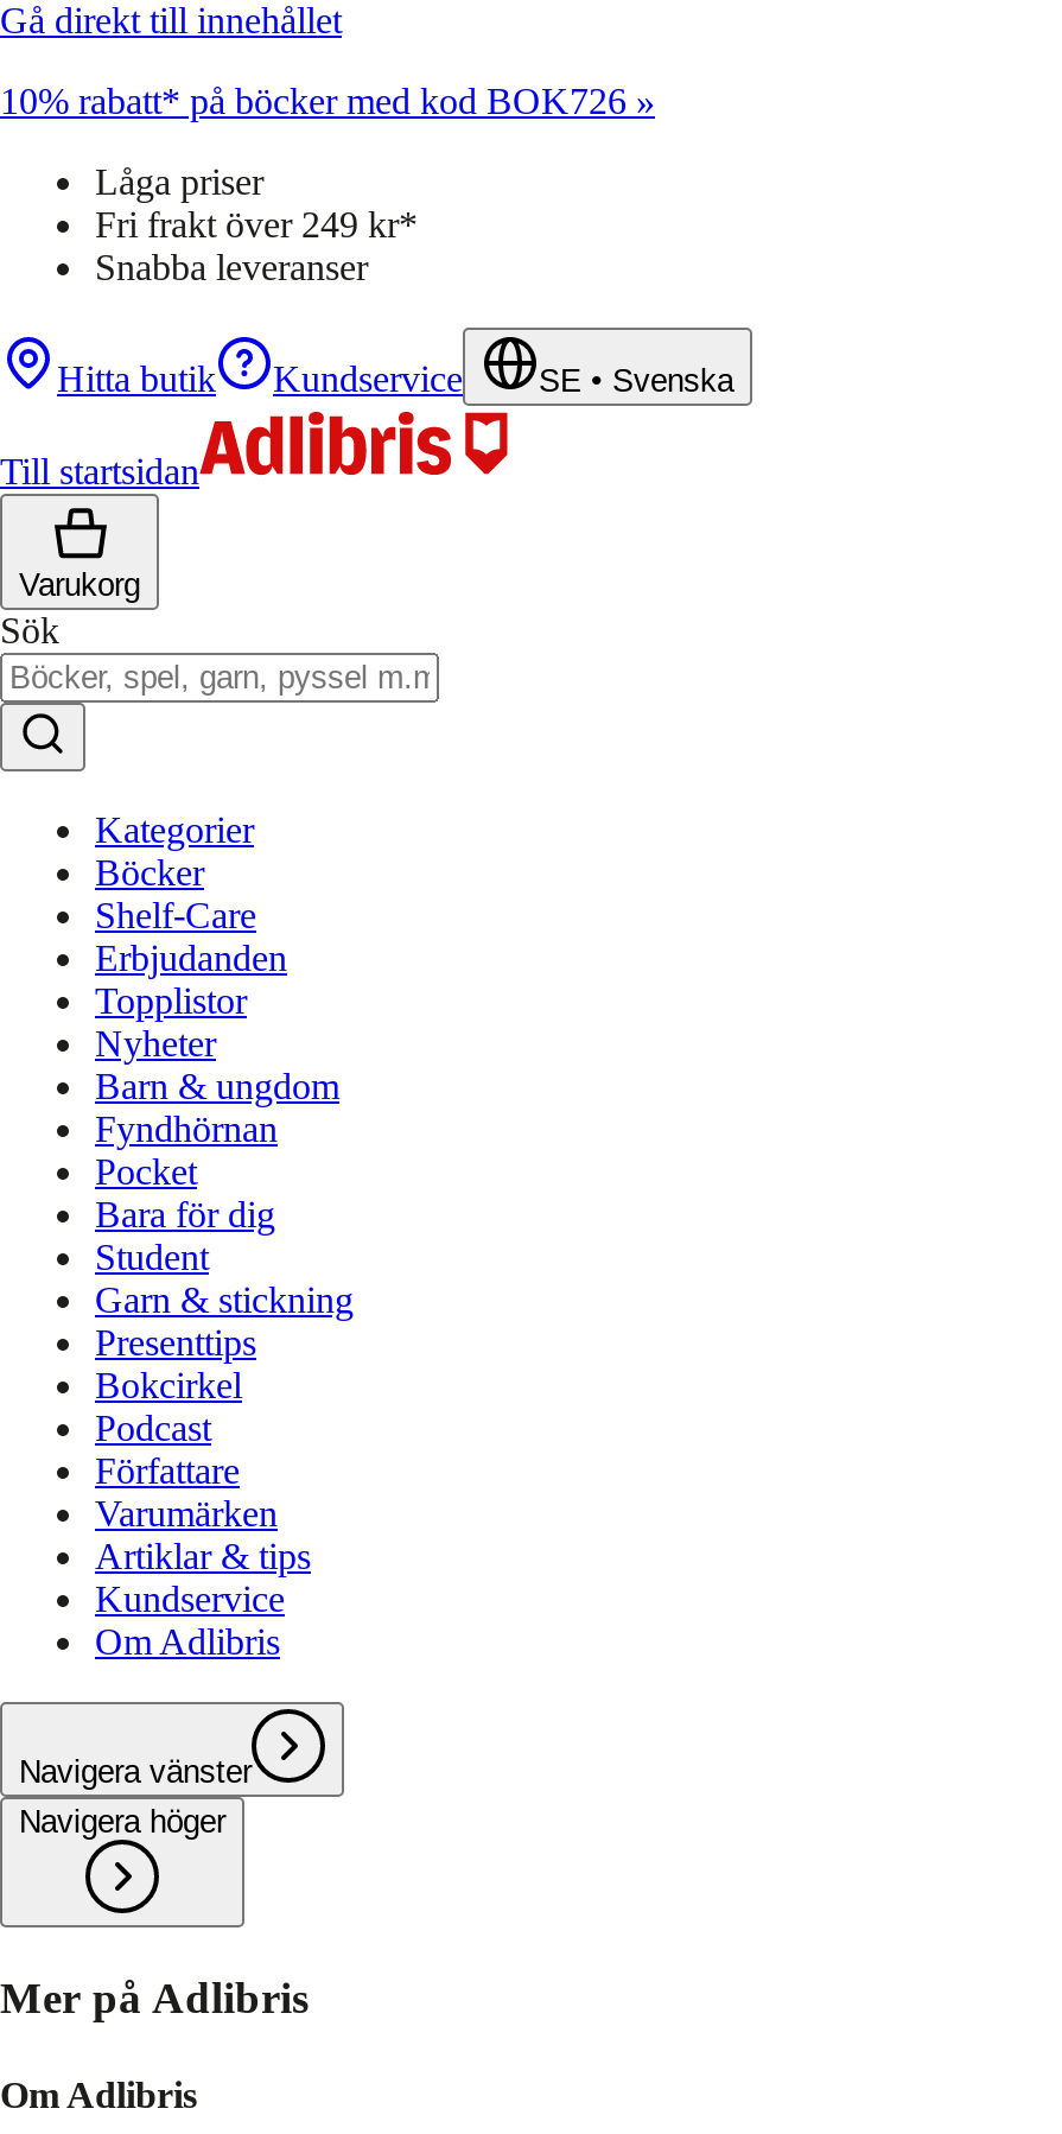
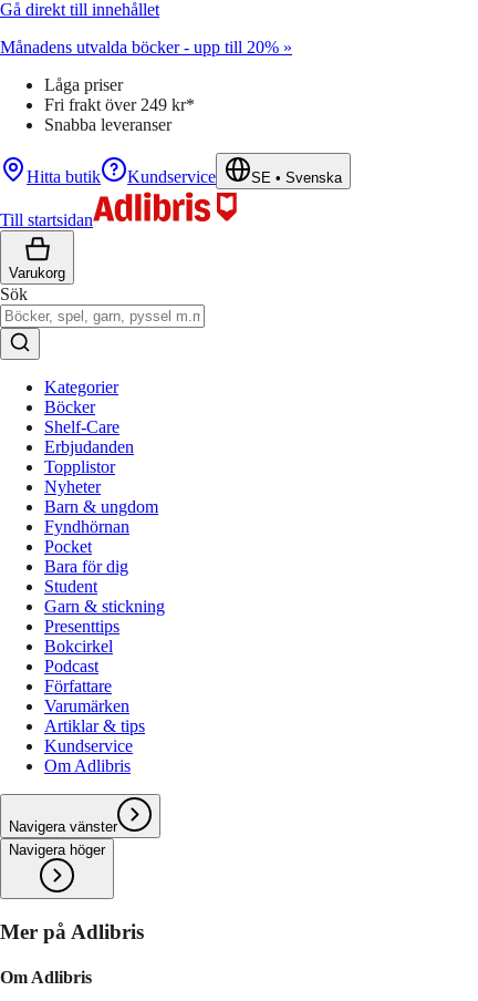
- 10% rabatt* på böcker med kod BOK726 »
+ Månadens utvalda böcker - upp till 20% »
